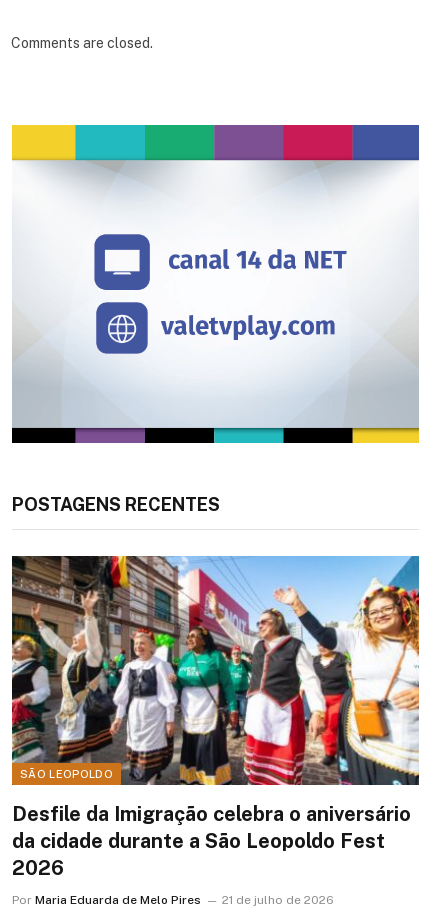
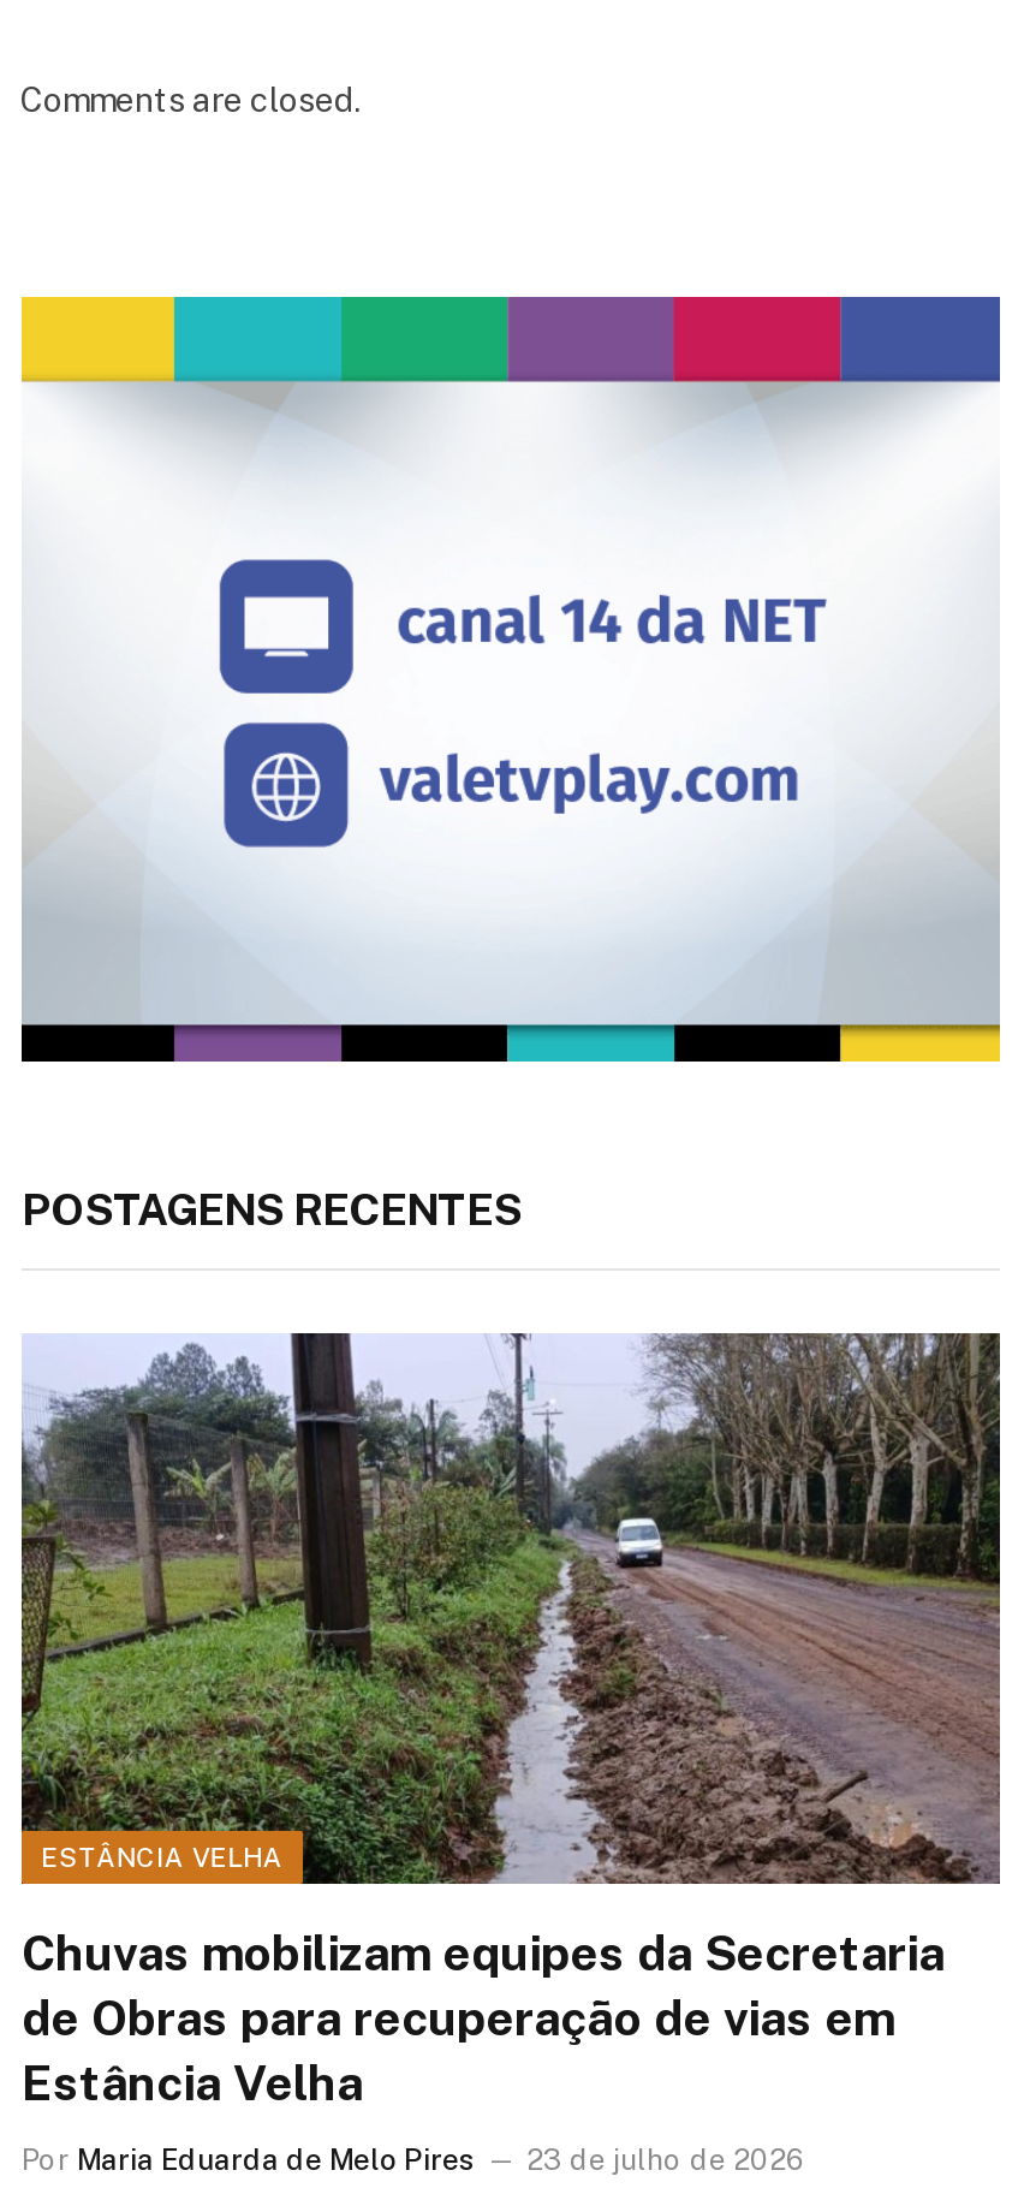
- [image]
- SÃO LEOPOLDO
+ [image]
+ ESTÂNCIA VELHA

- Desfile da Imigração celebra o aniversário
- da cidade durante a São Leopoldo Fest
- 2026
+ Chuvas mobilizam equipes da Secretaria
+ de Obras para recuperação de vias em
+ Estância Velha

- Por Maria Eduarda de Melo Pires 21 de julho de 2026
+ Por Maria Eduarda de Melo Pires 23 de julho de 2026
